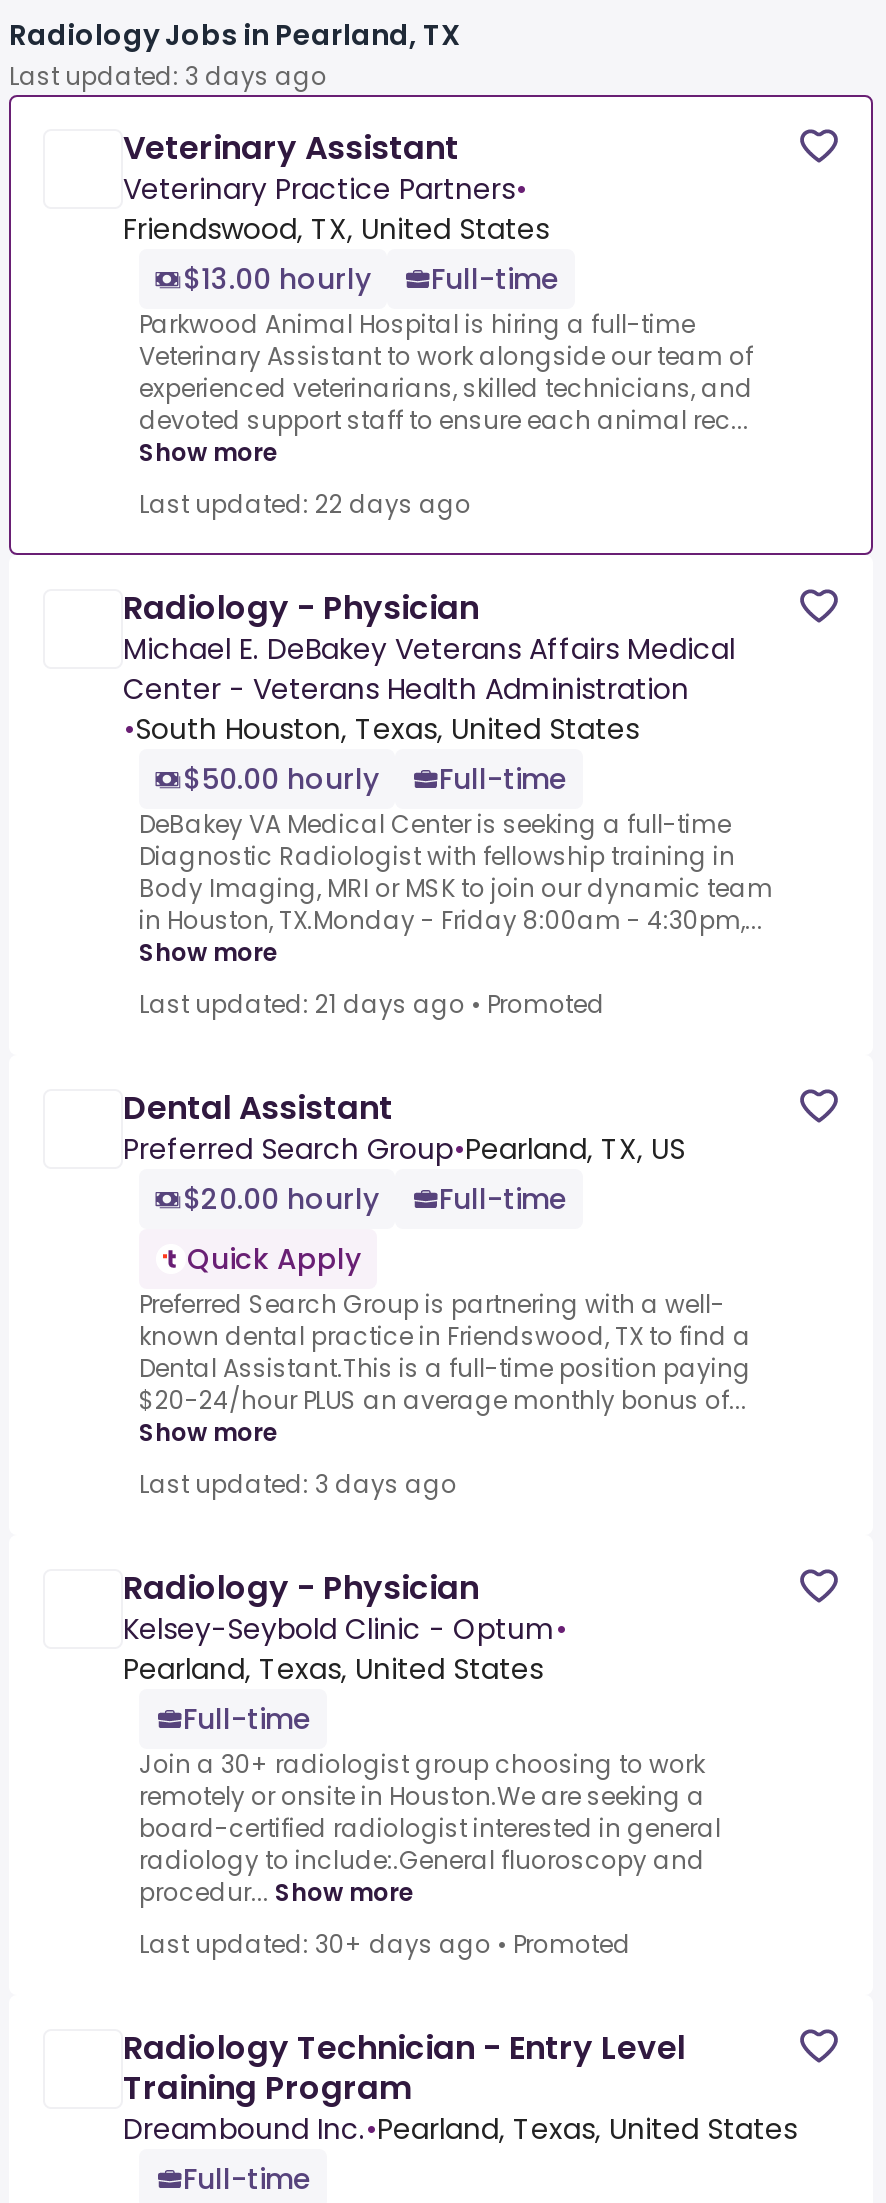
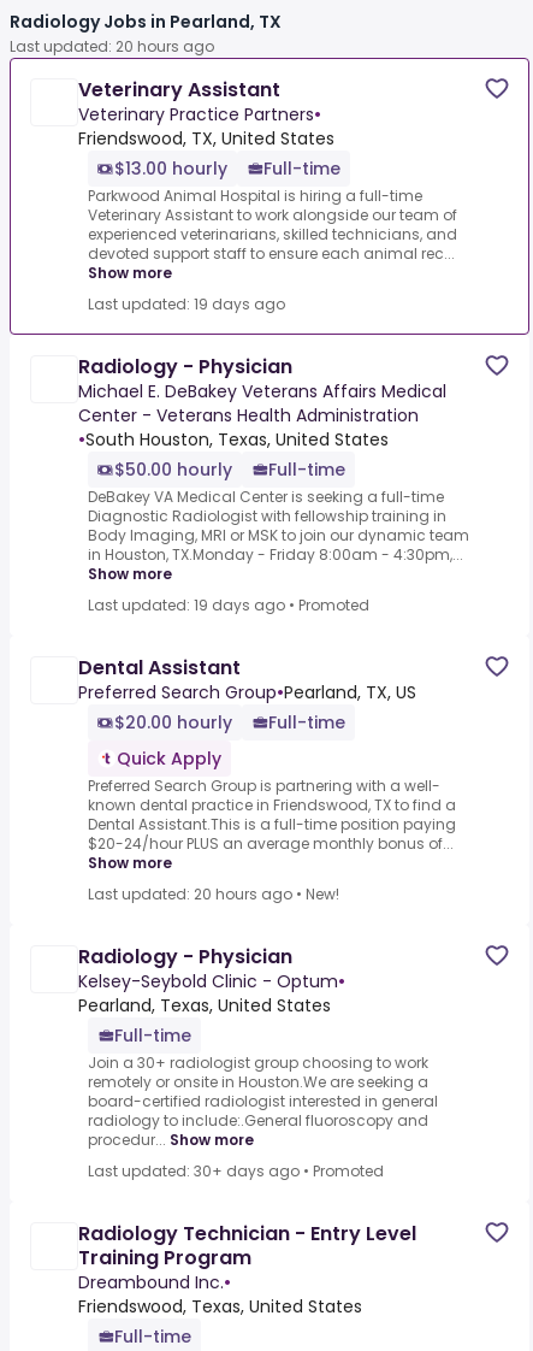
- Last updated: 3 days ago
+ Last updated: 20 hours ago

- Last updated: 22 days ago
+ Last updated: 19 days ago

- Last updated: 21 days ago • Promoted
+ Last updated: 19 days ago • Promoted

- Last updated: 3 days ago
+ Last updated: 20 hours ago • New!

- Dreambound Inc.•Pearland, Texas, United States
+ Dreambound Inc.•
+ Friendswood, Texas, United States
